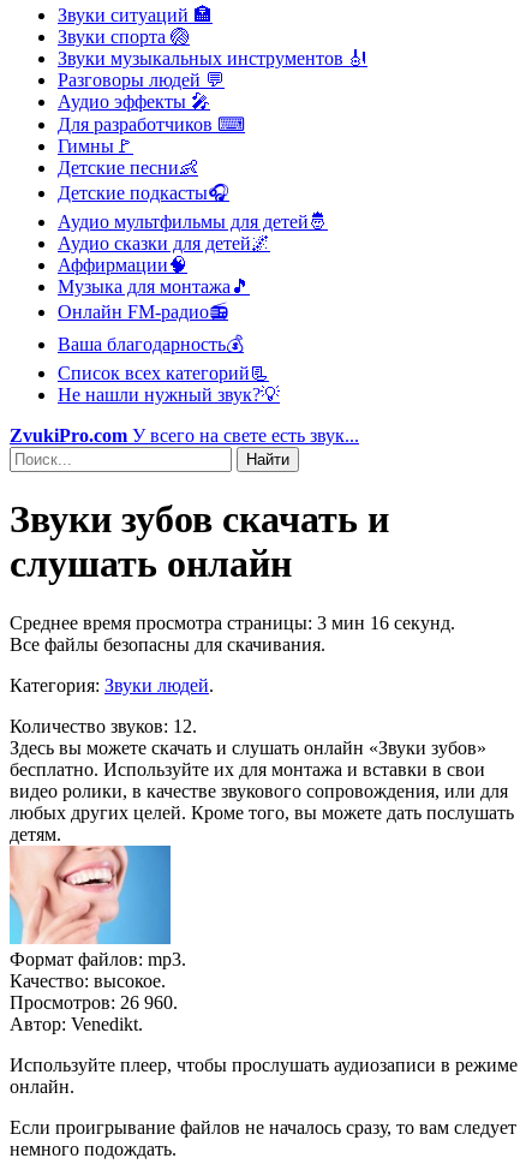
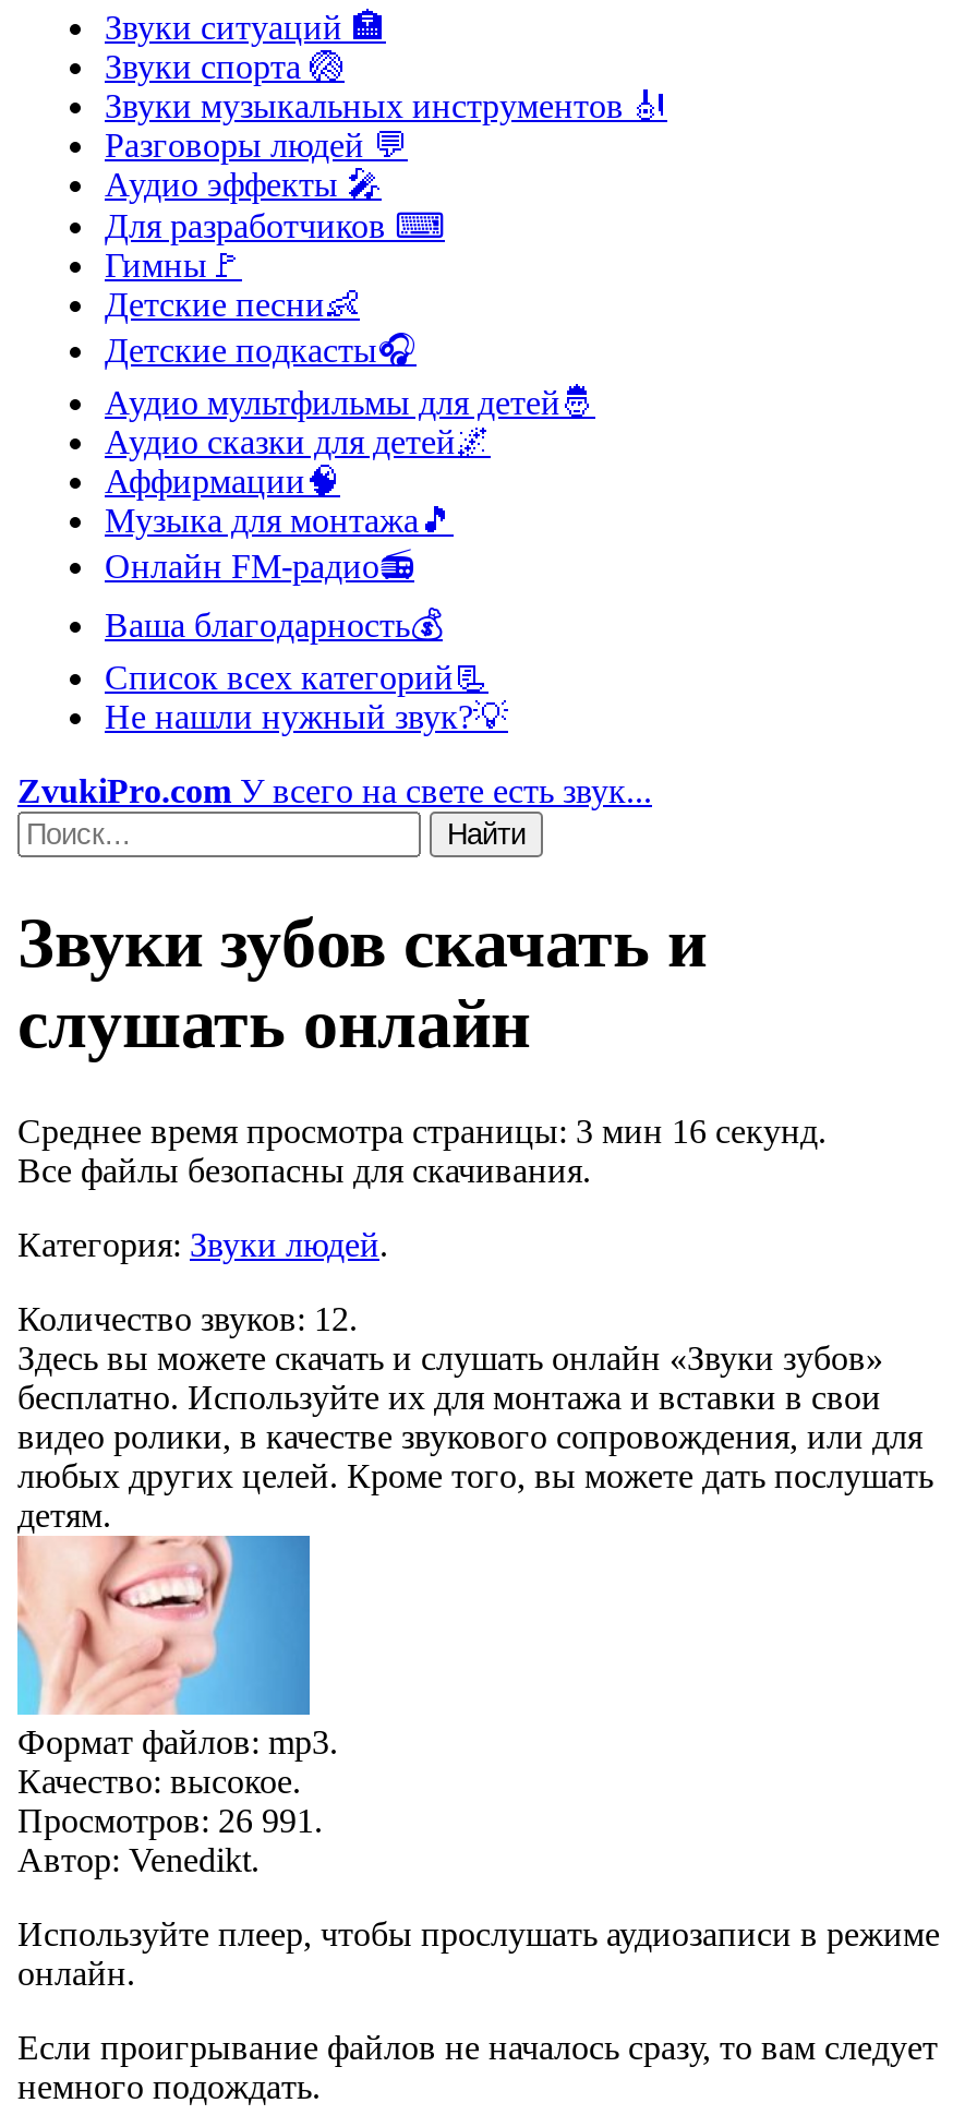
- Просмотров: 26 960.
+ Просмотров: 26 991.
